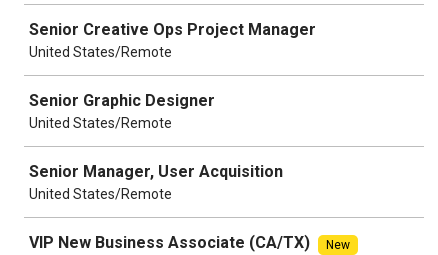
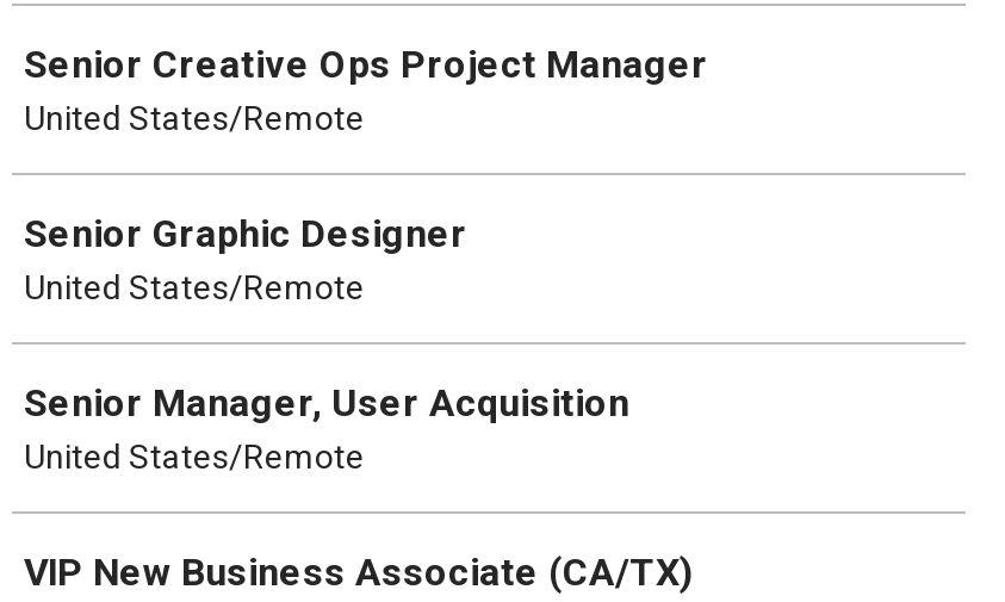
- New
